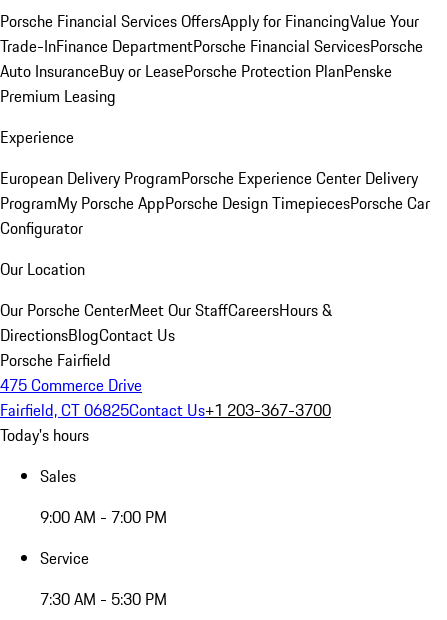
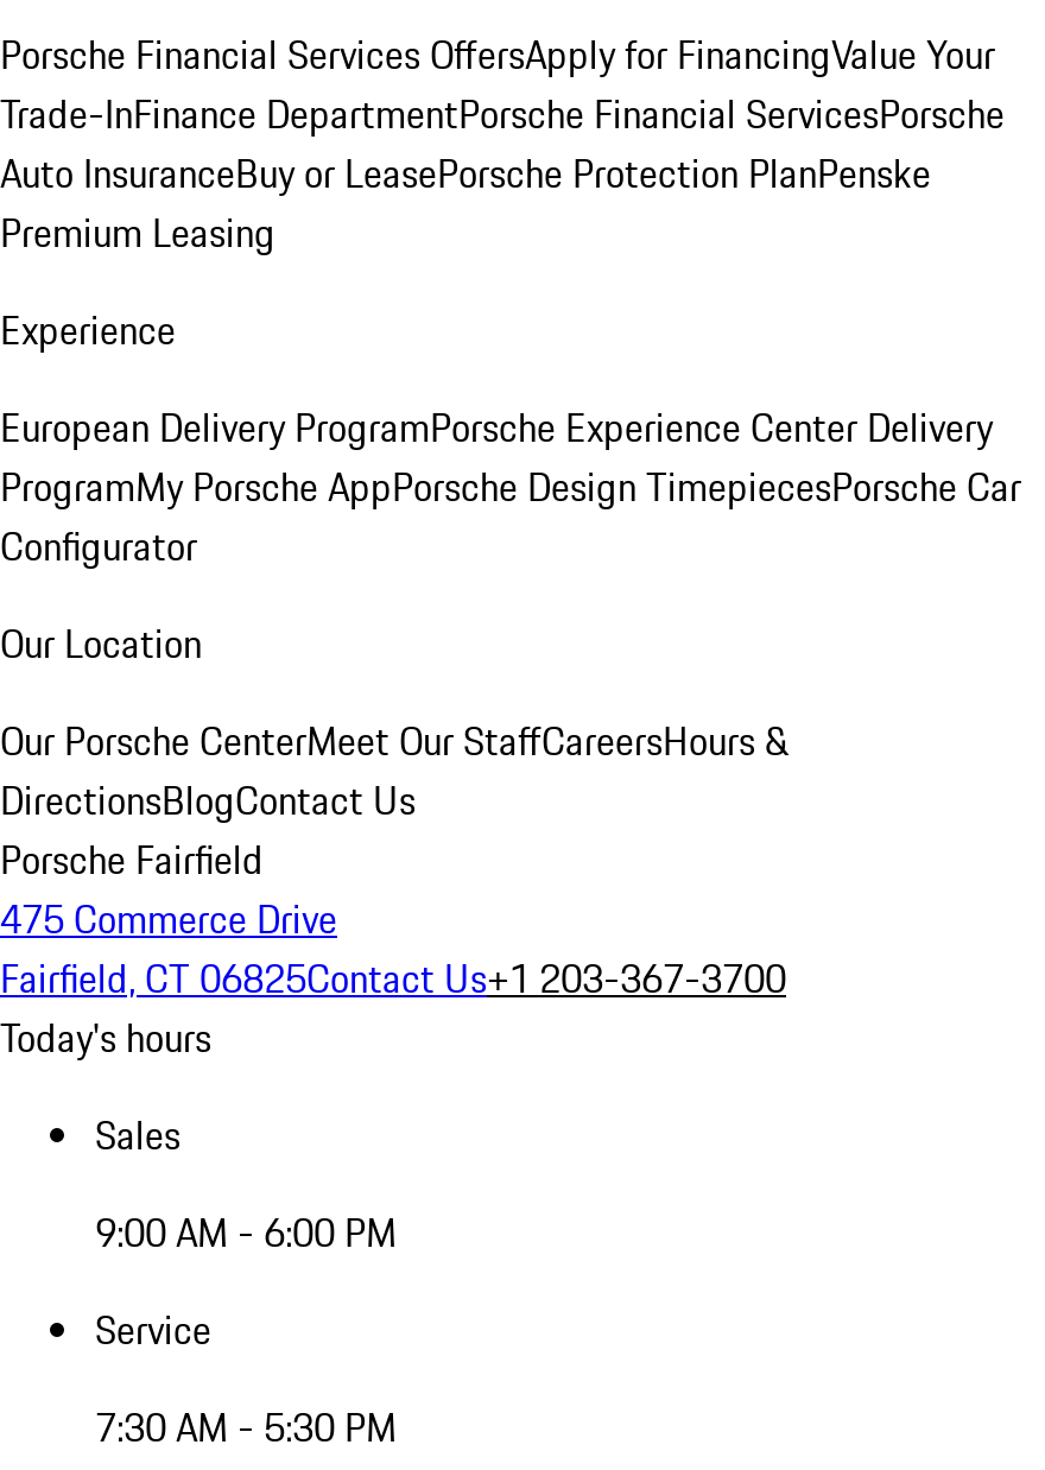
- 9:00 AM - 7:00 PM
+ 9:00 AM - 6:00 PM
